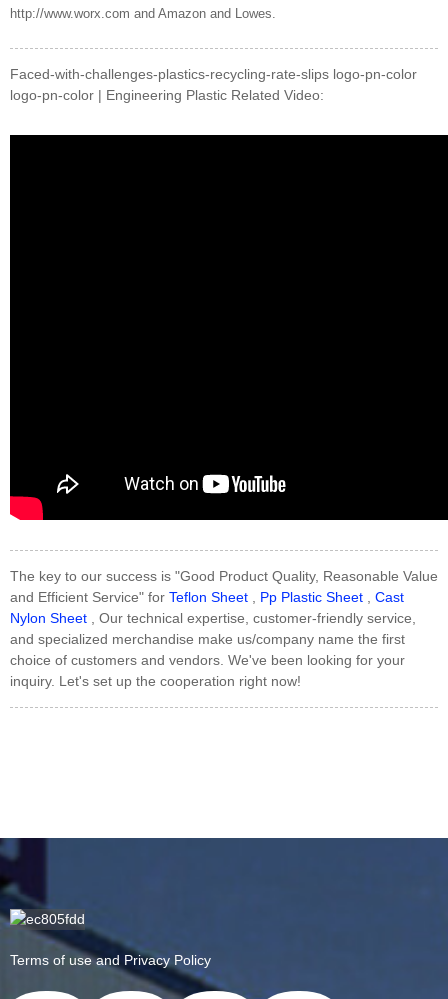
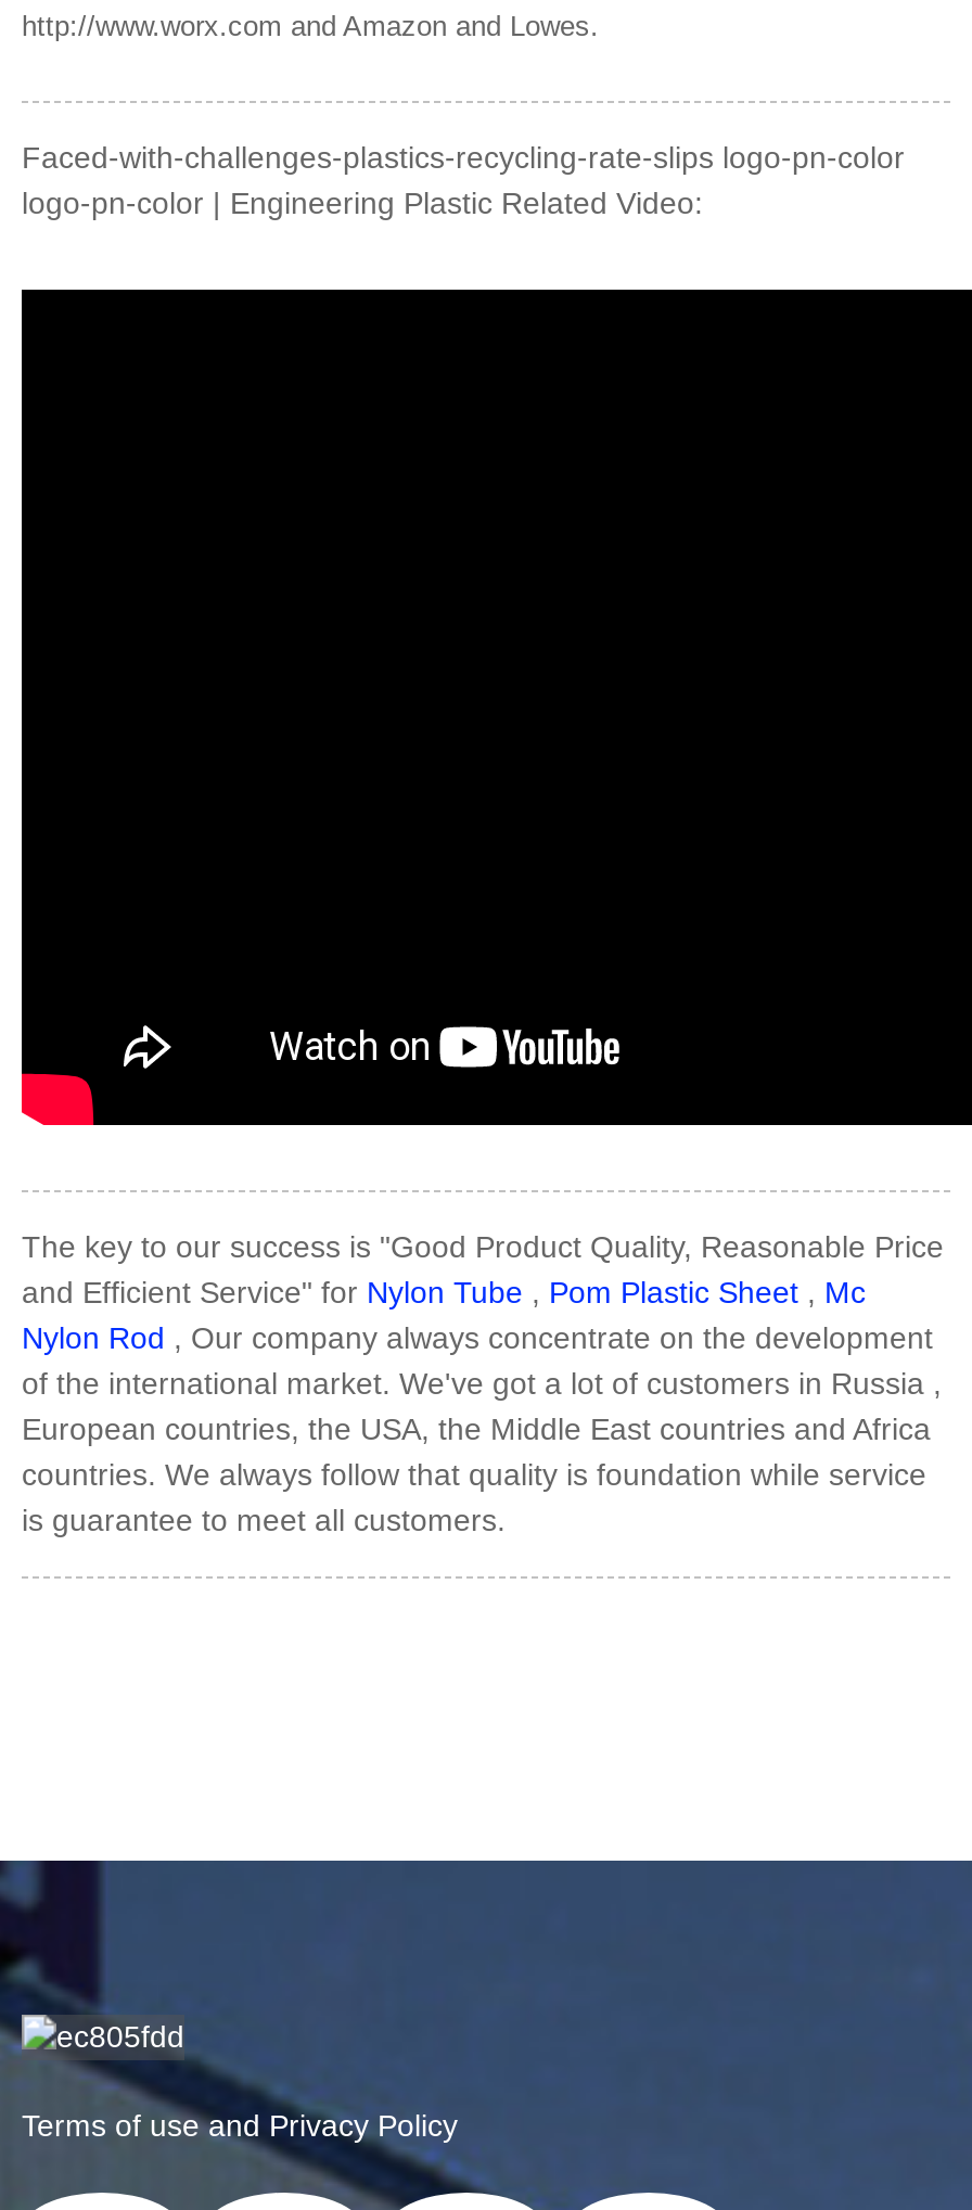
- The key to our success is "Good Product Quality, Reasonable Value
- and Efficient Service" for Teflon Sheet, Pp Plastic Sheet, Cast
- Nylon Sheet, Our technical expertise, customer-friendly service,
- and specialized merchandise make us/company name the first
- choice of customers and vendors. We've been looking for your
- inquiry. Let's set up the cooperation right now!
+ The key to our success is "Good Product Quality, Reasonable Price
+ and Efficient Service" for Nylon Tube, Pom Plastic Sheet, Mc
+ Nylon Rod, Our company always concentrate on the development
+ of the international market. We've got a lot of customers in Russia ,
+ European countries, the USA, the Middle East countries and Africa
+ countries. We always follow that quality is foundation while service
+ is guarantee to meet all customers.
